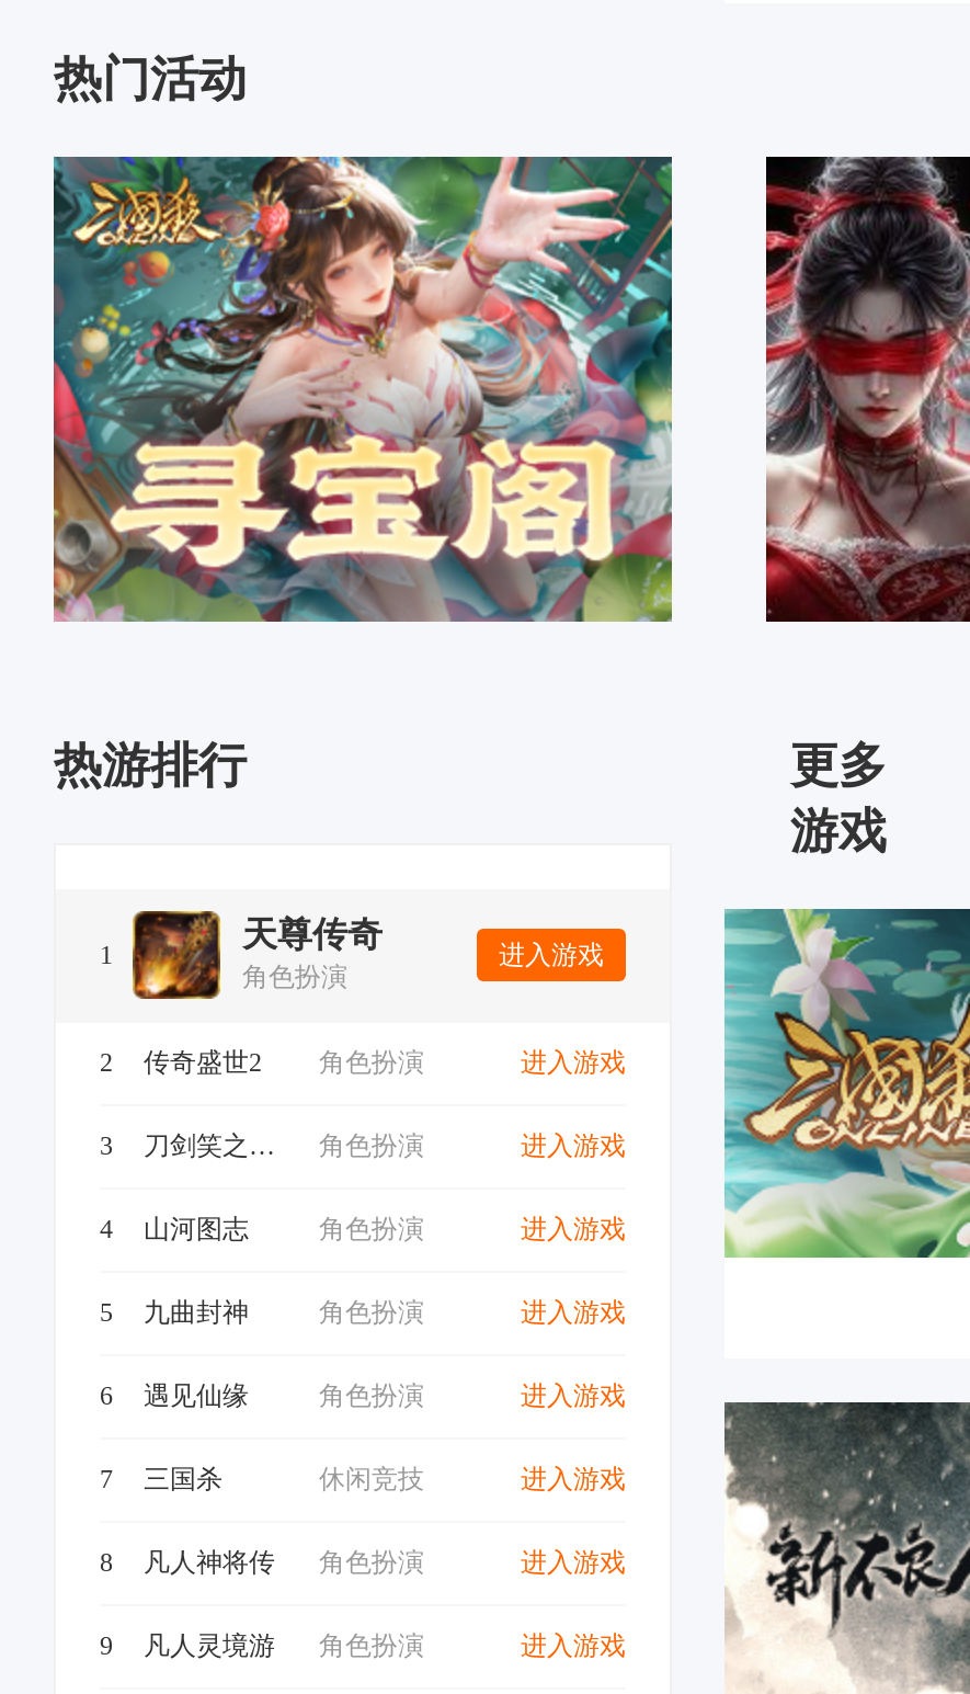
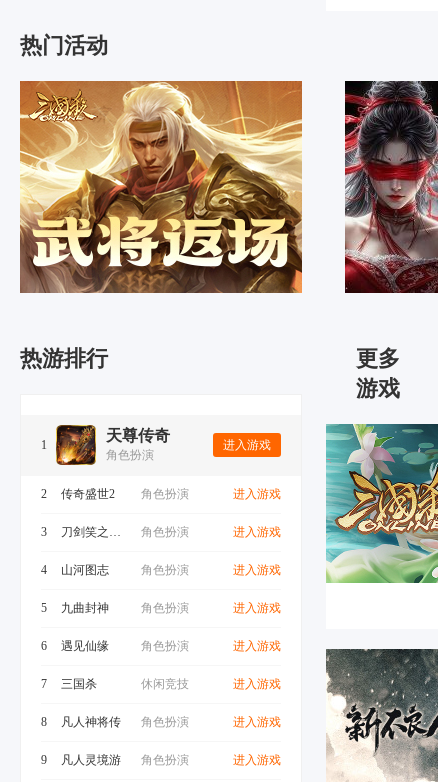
- [image]
+ [image]
